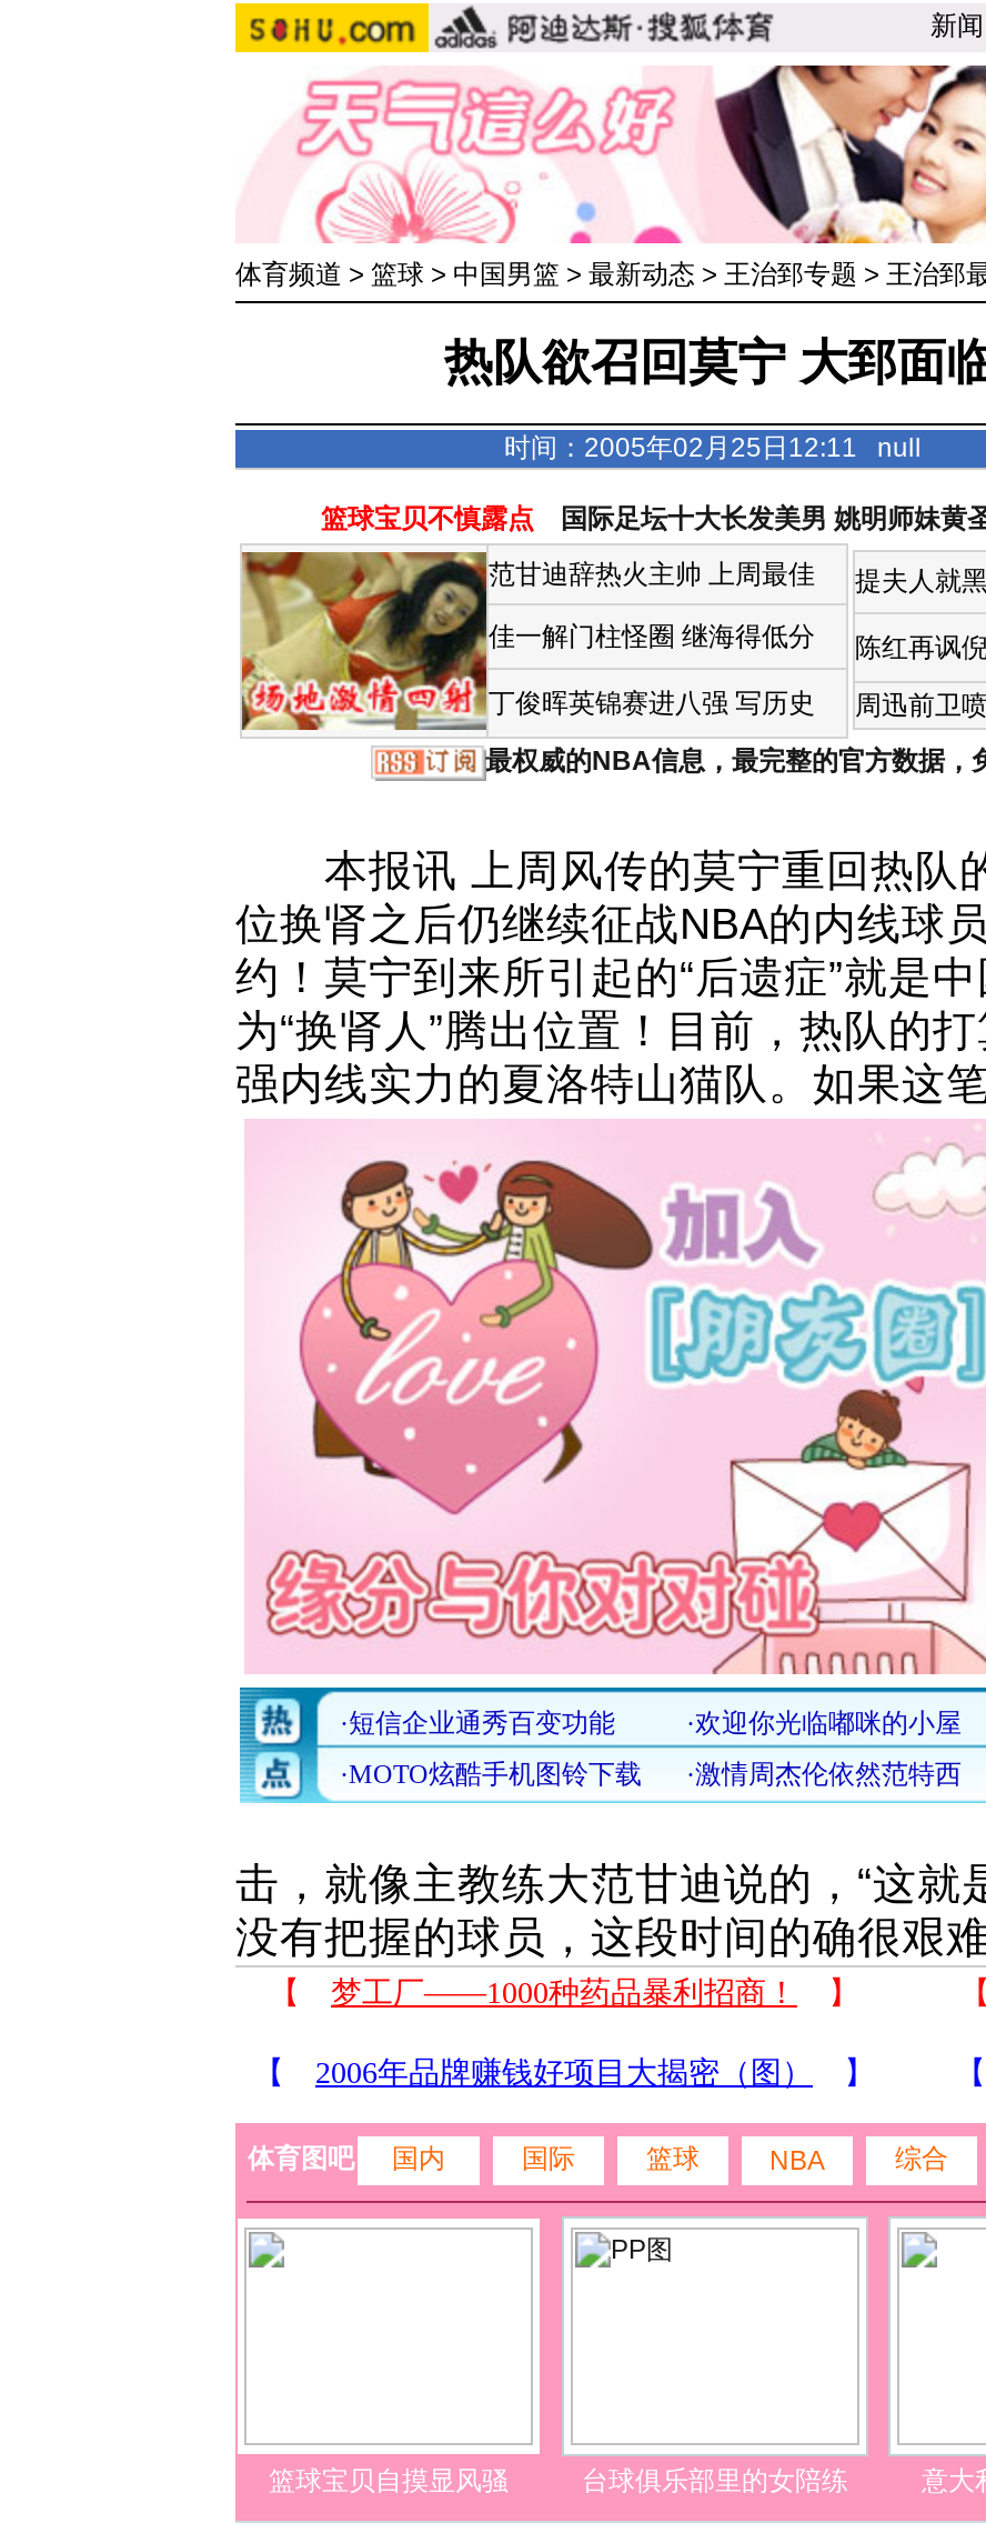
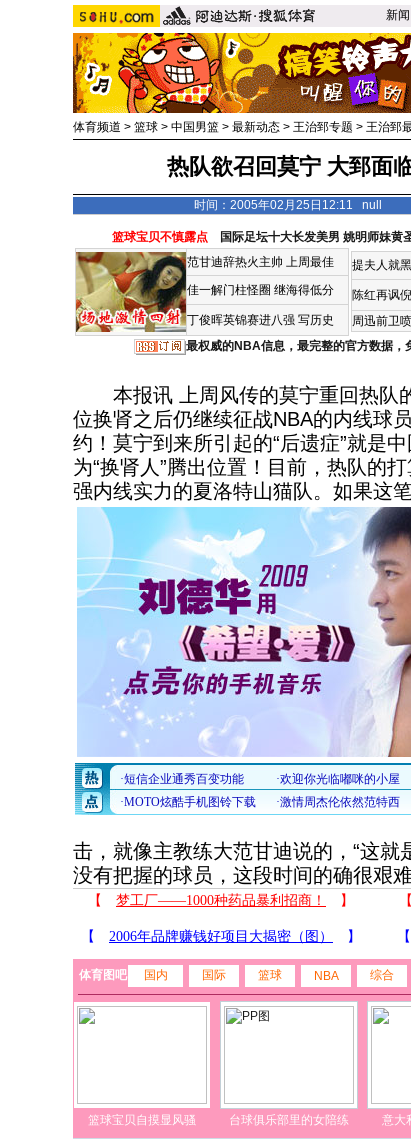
- [image]
+ [image]

- [image]
+ [image]
